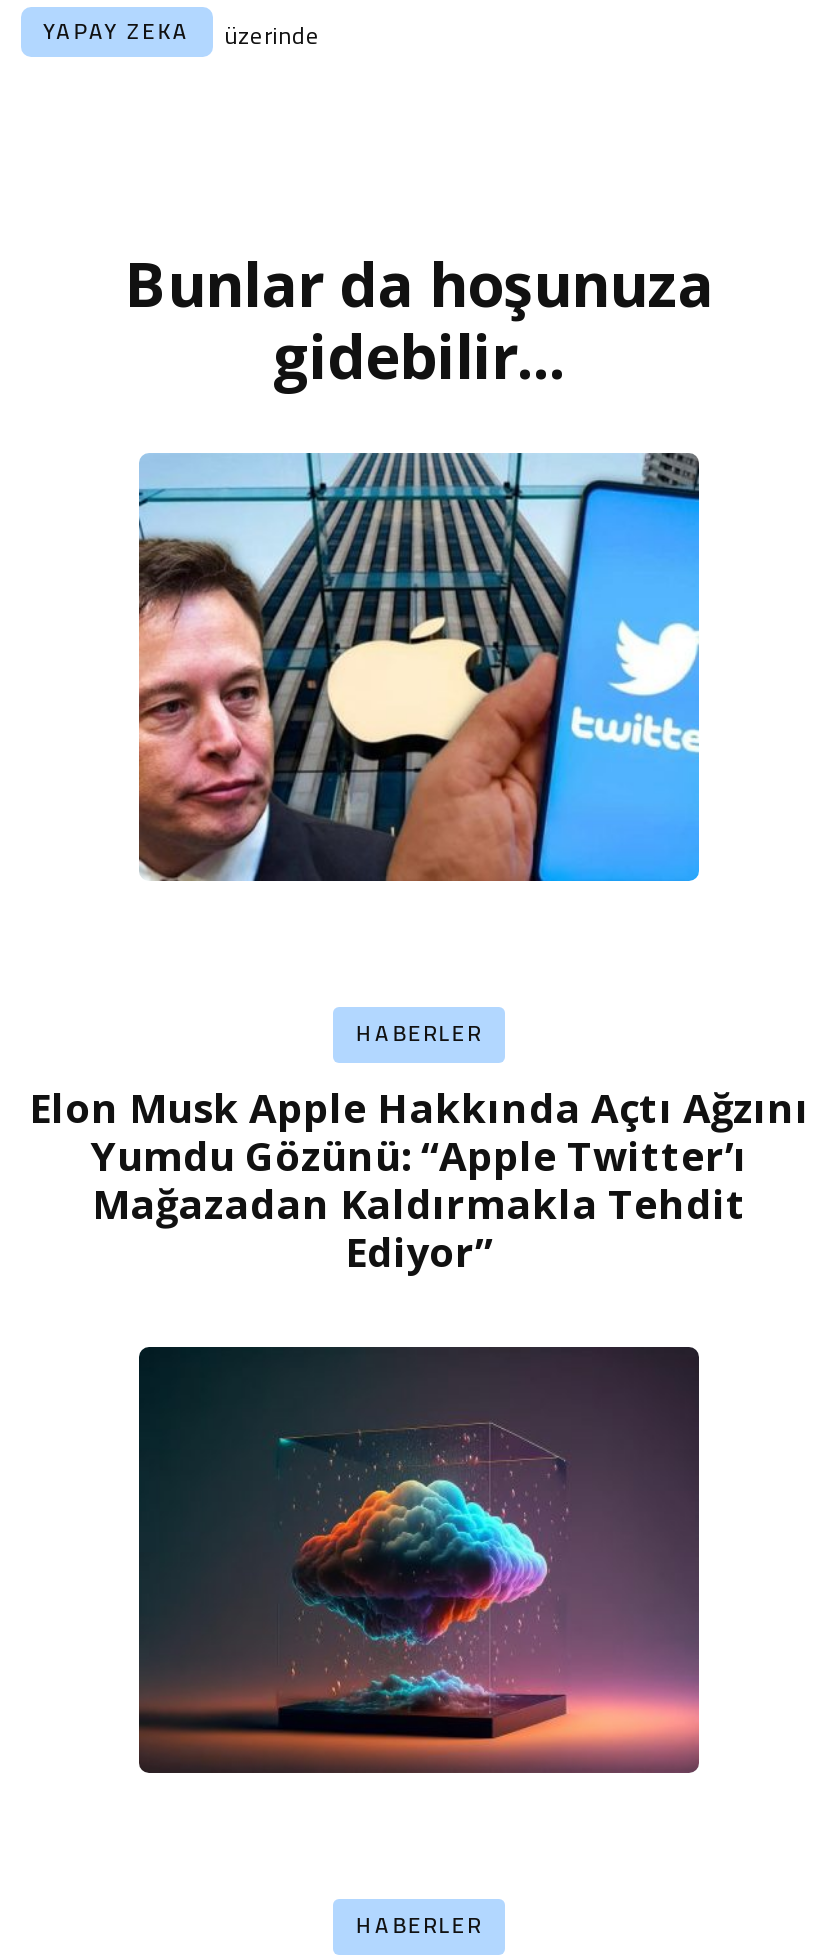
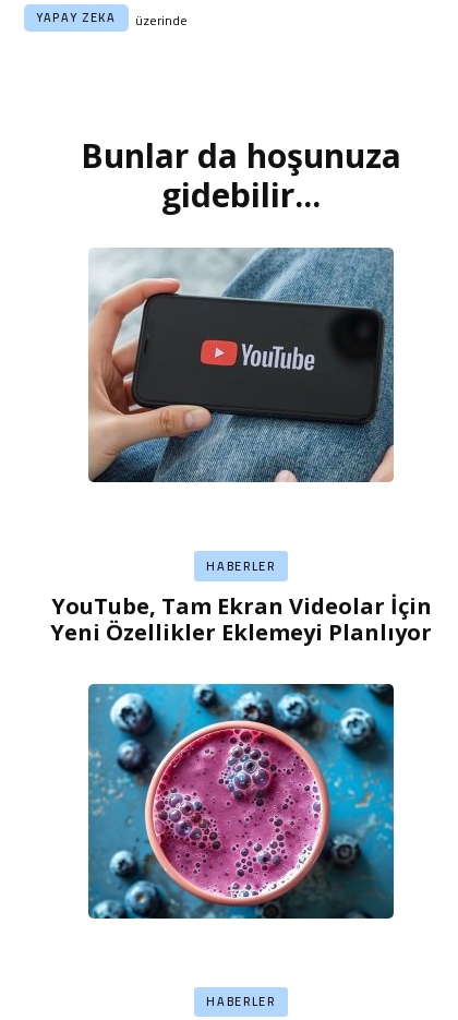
- [image]
+ [image]

- Elon Musk Apple Hakkında Açtı Ağzını
- Yumdu Gözünü: “Apple Twitter’ı
- Mağazadan Kaldırmakla Tehdit
- Ediyor”
+ YouTube, Tam Ekran Videolar İçin
+ Yeni Özellikler Eklemeyi Planlıyor

- [image]
+ [image]
